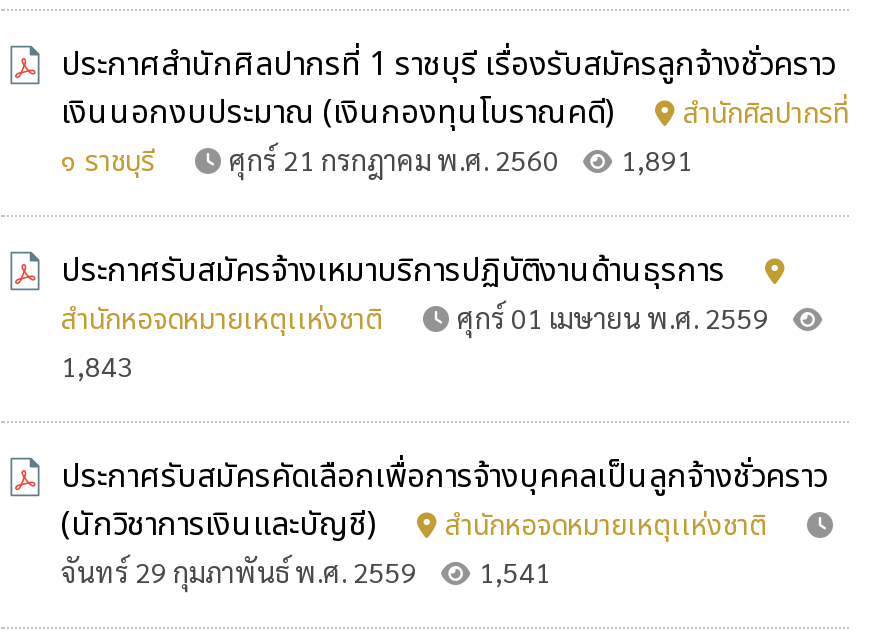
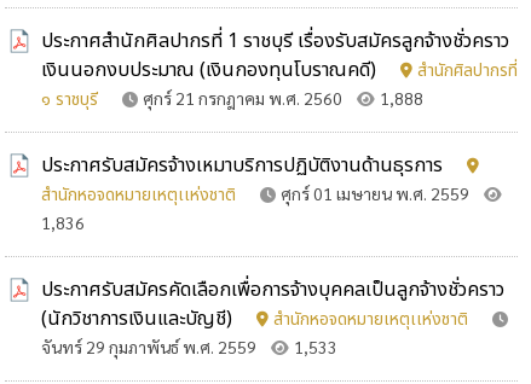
- ศุกร์ 21 กรกฎาคม พ.ศ. 2560 1,891
+ ศุกร์ 21 กรกฎาคม พ.ศ. 2560 1,888

- 1,843
+ 1,836

- จันทร์ 29 กุมภาพันธ์ พ.ศ. 2559 1,541
+ จันทร์ 29 กุมภาพันธ์ พ.ศ. 2559 1,533
